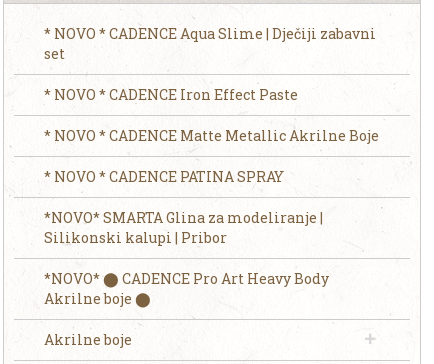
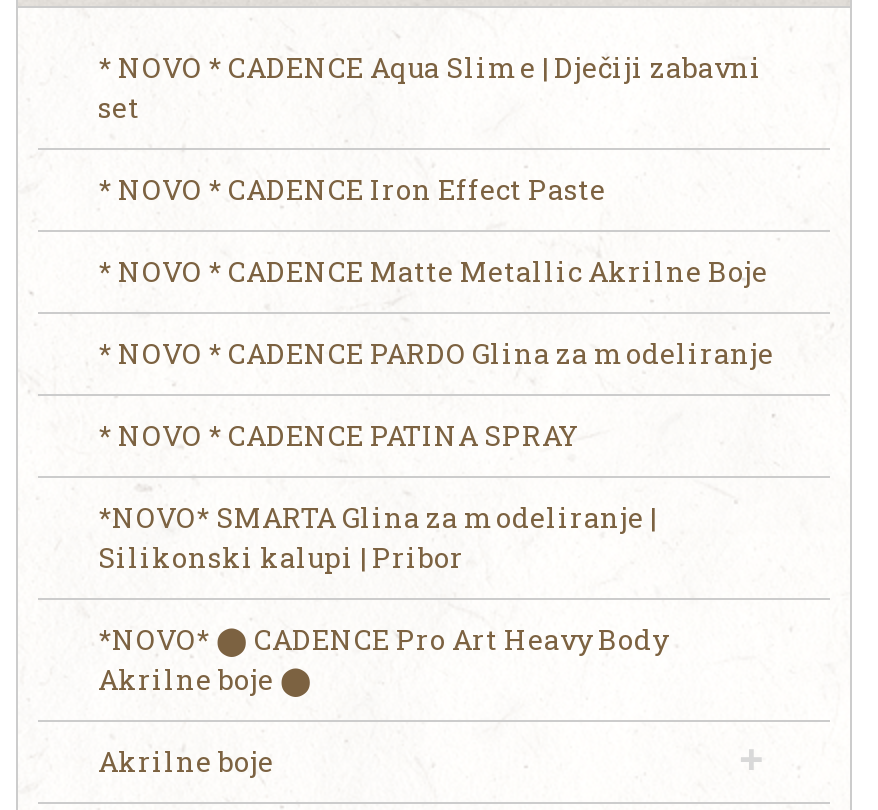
+ * NOVO * CADENCE PARDO Glina za modeliranje
